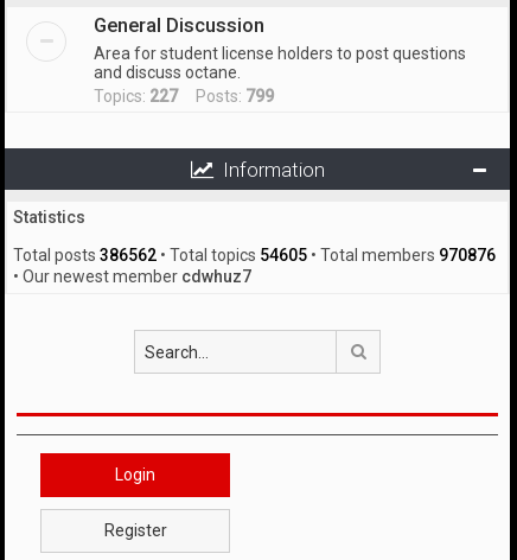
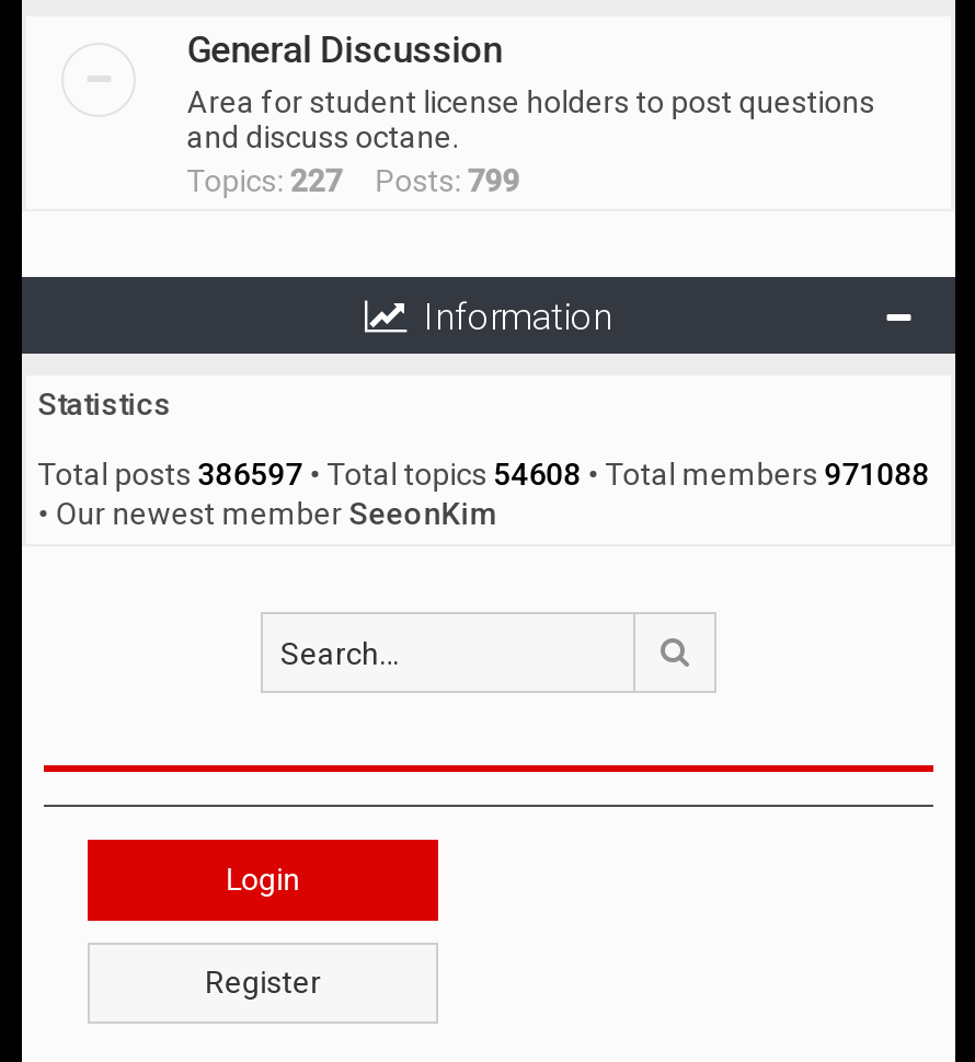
- Total posts 386562 • Total topics 54605 • Total members 970876
+ Total posts 386597 • Total topics 54608 • Total members 971088

- • Our newest member cdwhuz7
+ • Our newest member SeeonKim
